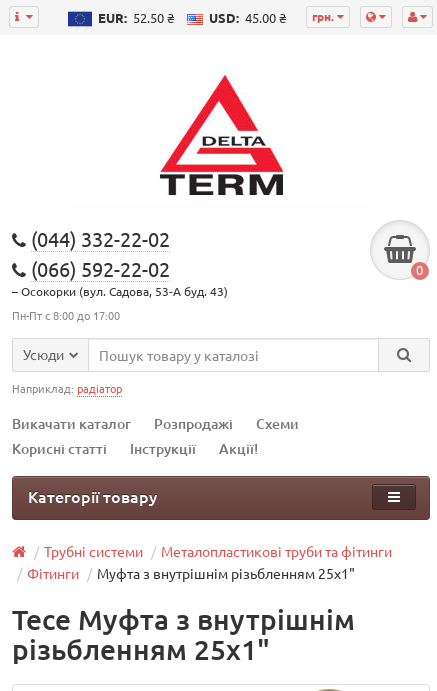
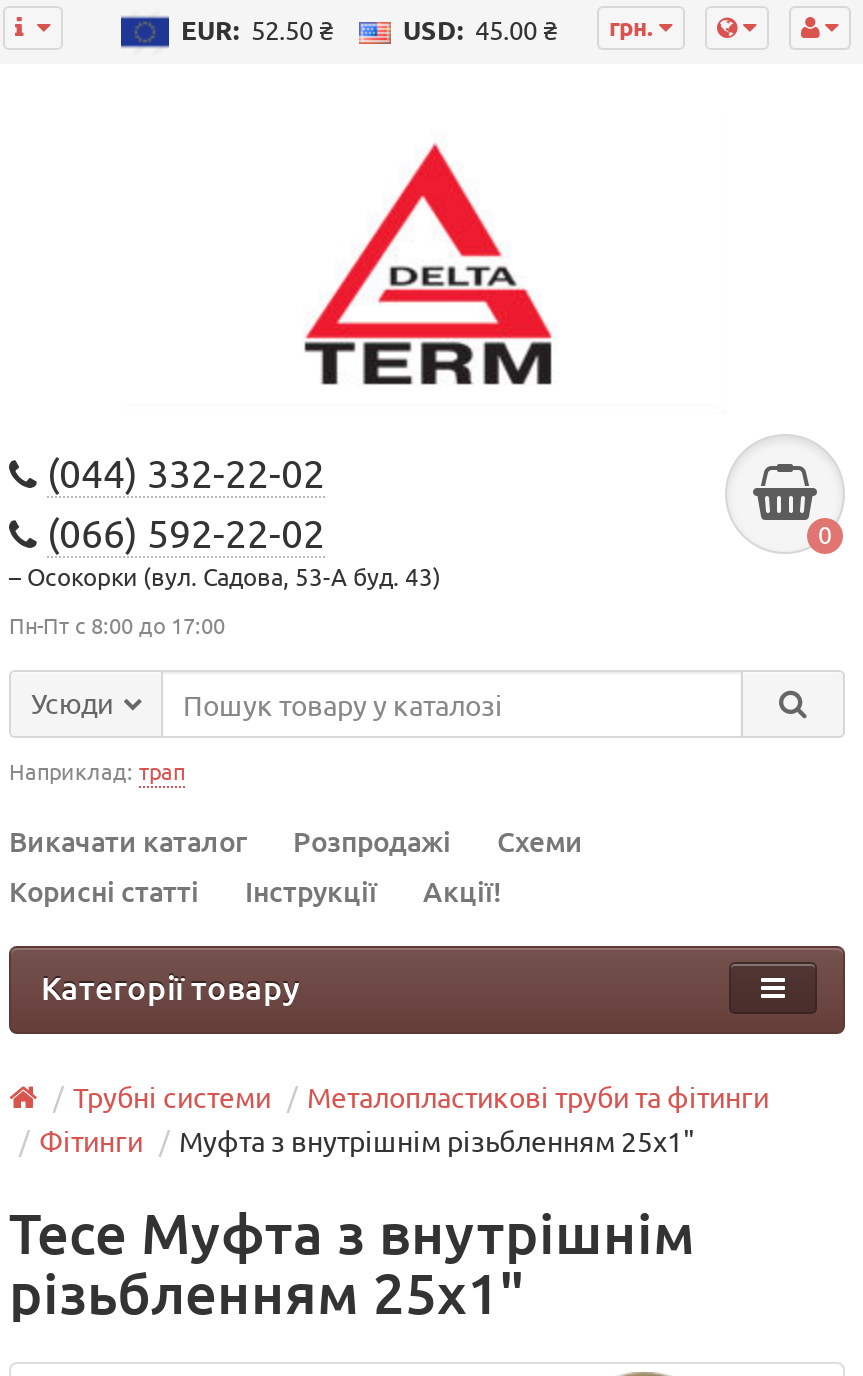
- Наприклад: радіатор
+ Наприклад: трап
